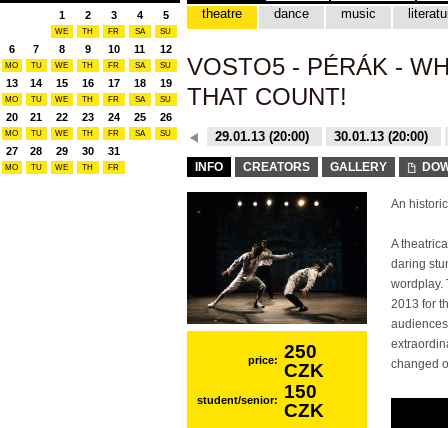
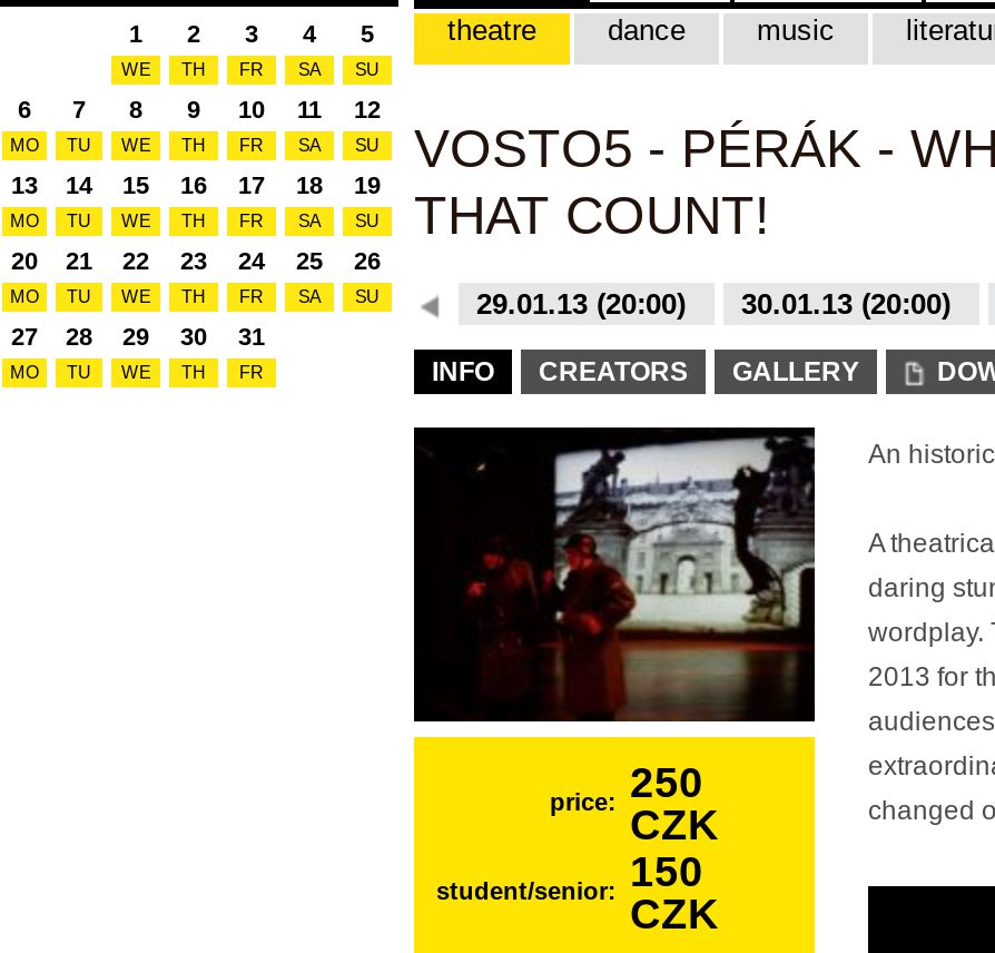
- [image]
+ [image]
